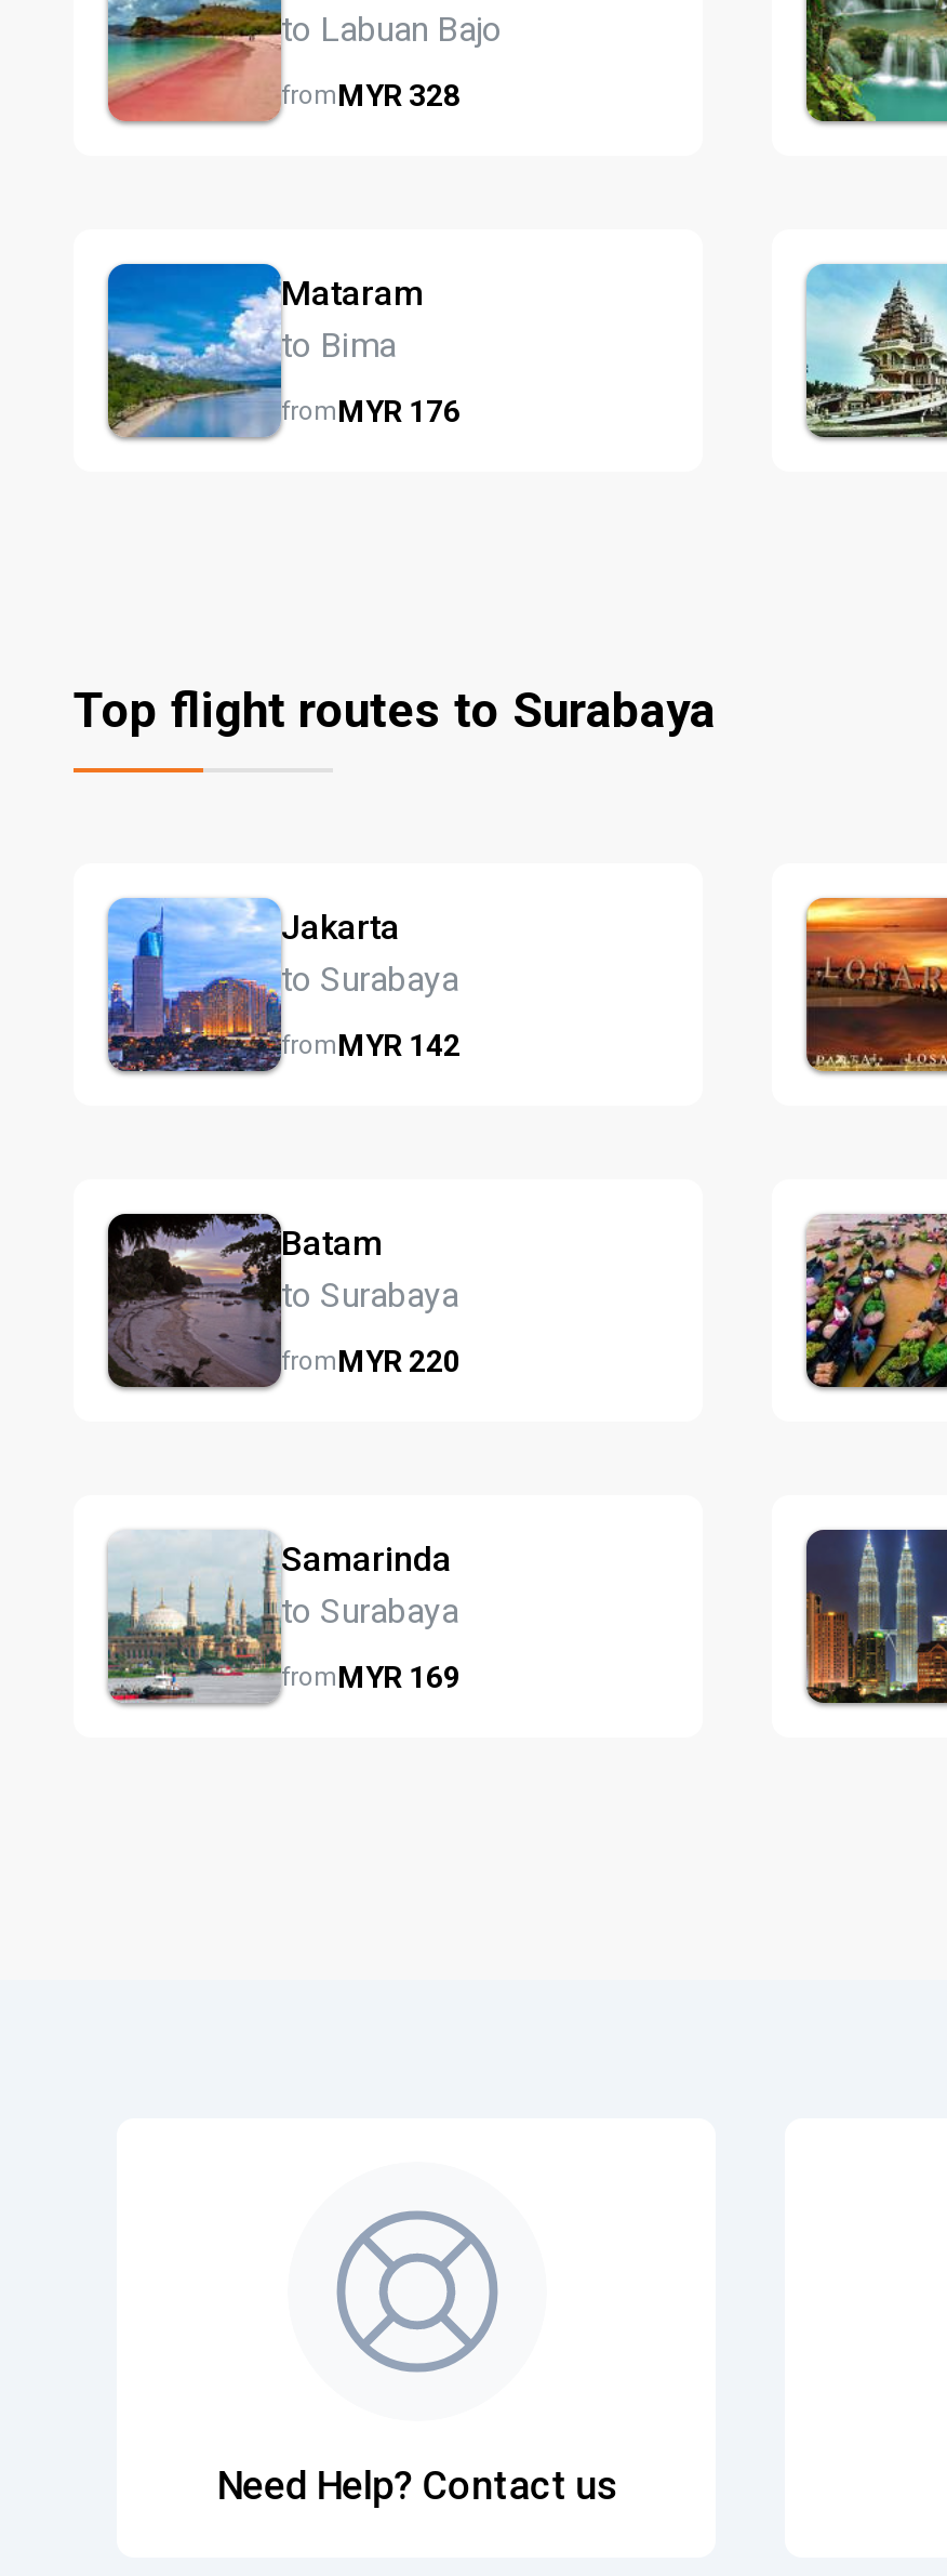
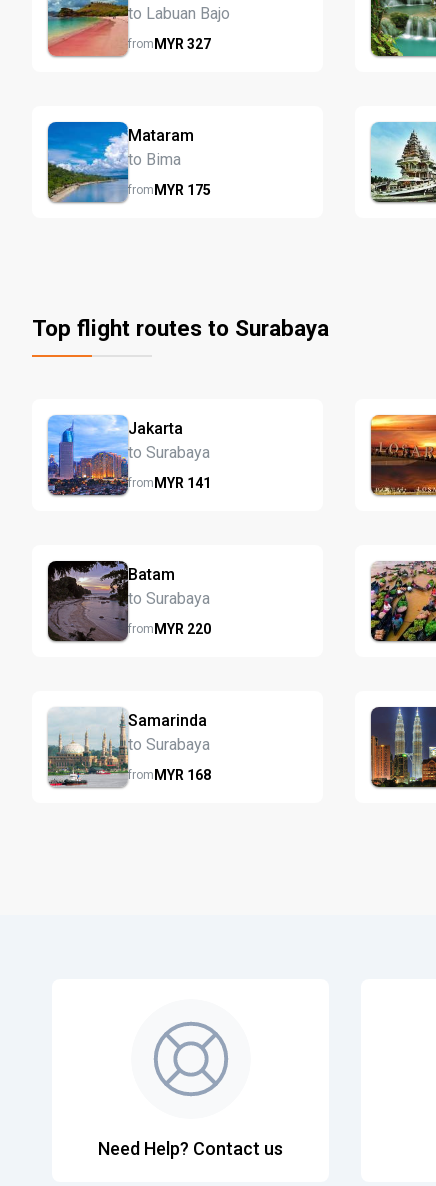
- fromMYR 328
+ fromMYR 327

- fromMYR 176
+ fromMYR 175

- fromMYR 142
+ fromMYR 141

- fromMYR 169
+ fromMYR 168
